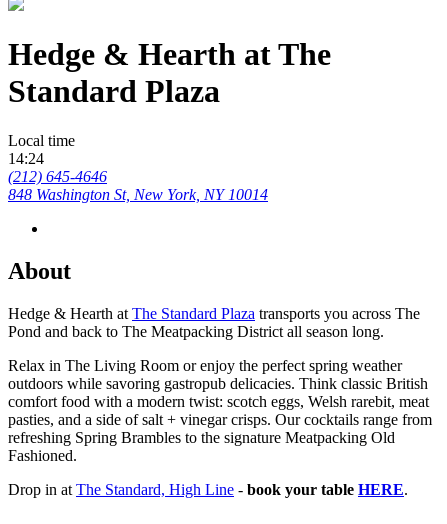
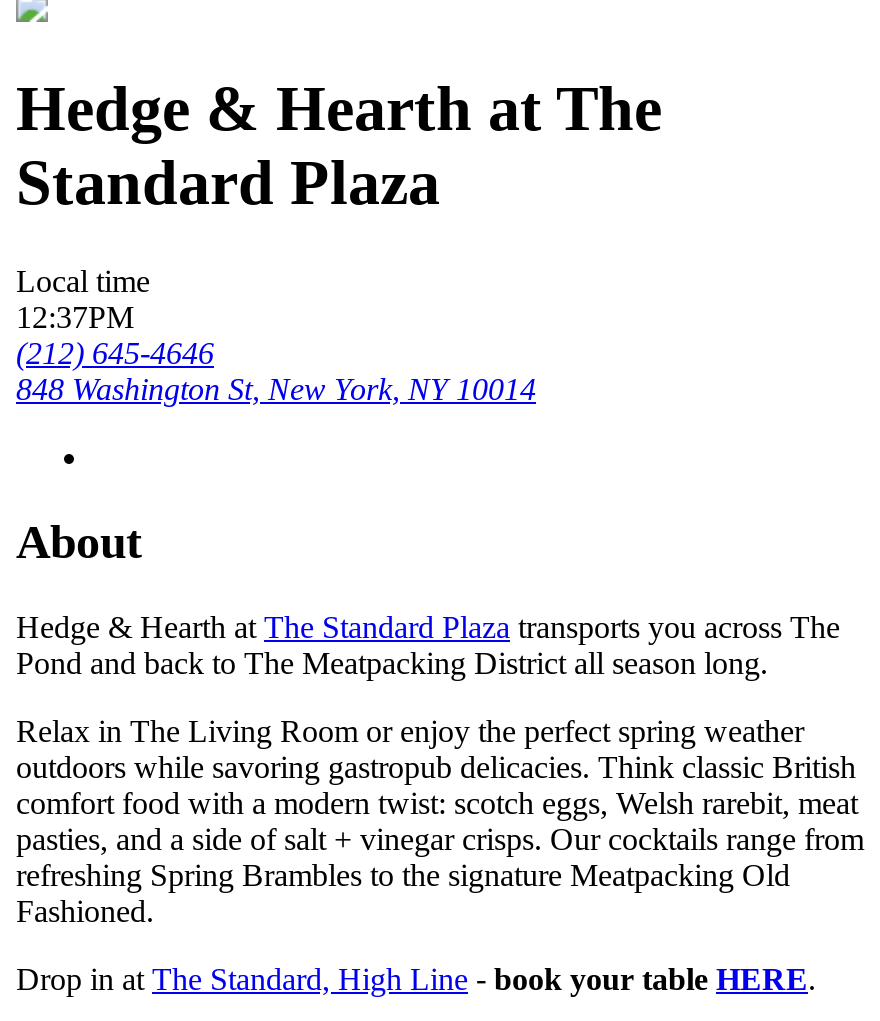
- 14:24
+ 12:37PM
